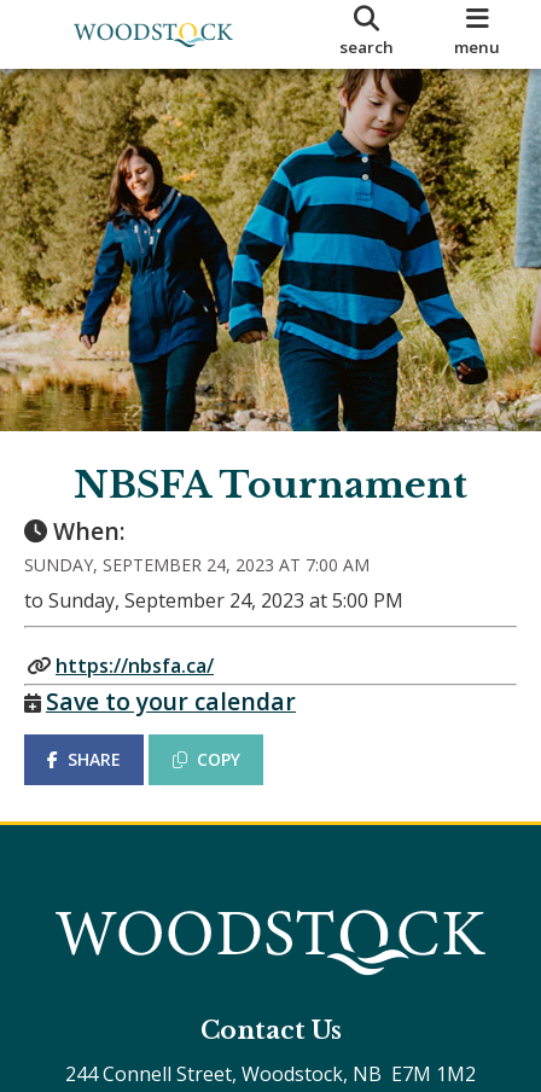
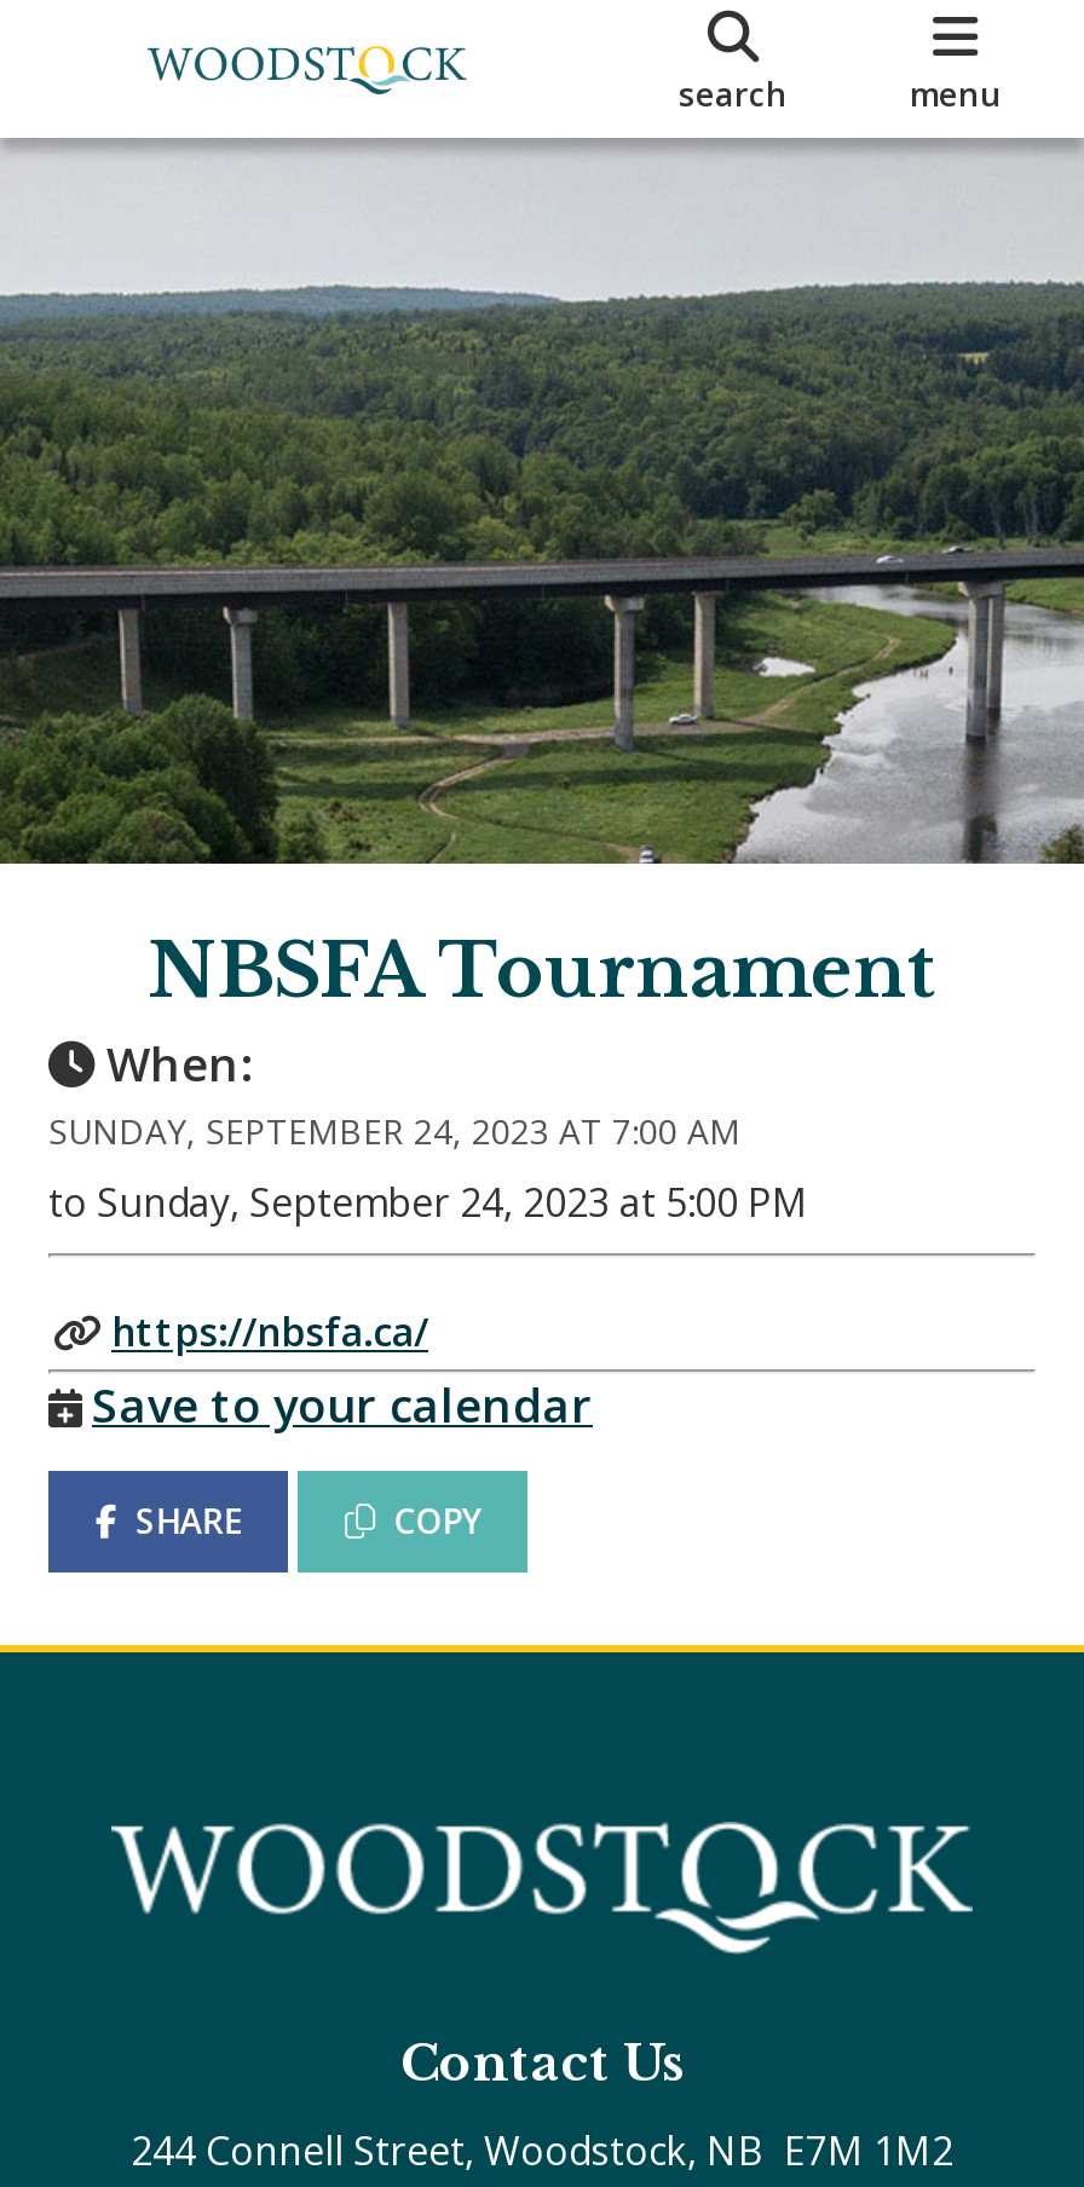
- [image]
+ [image]
